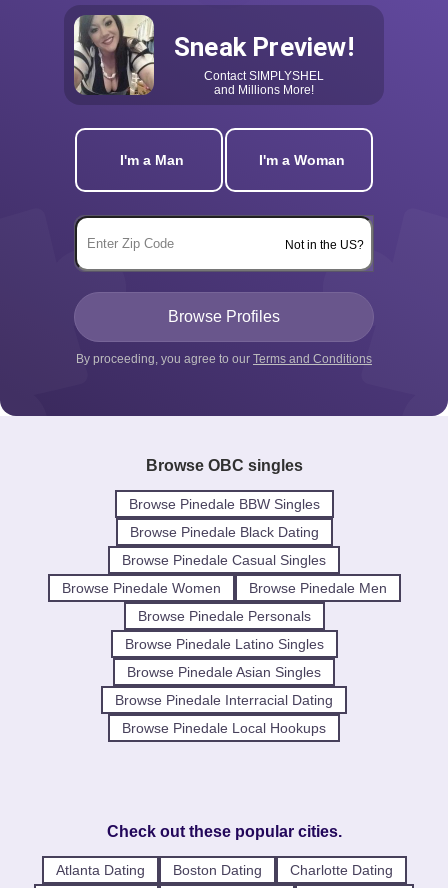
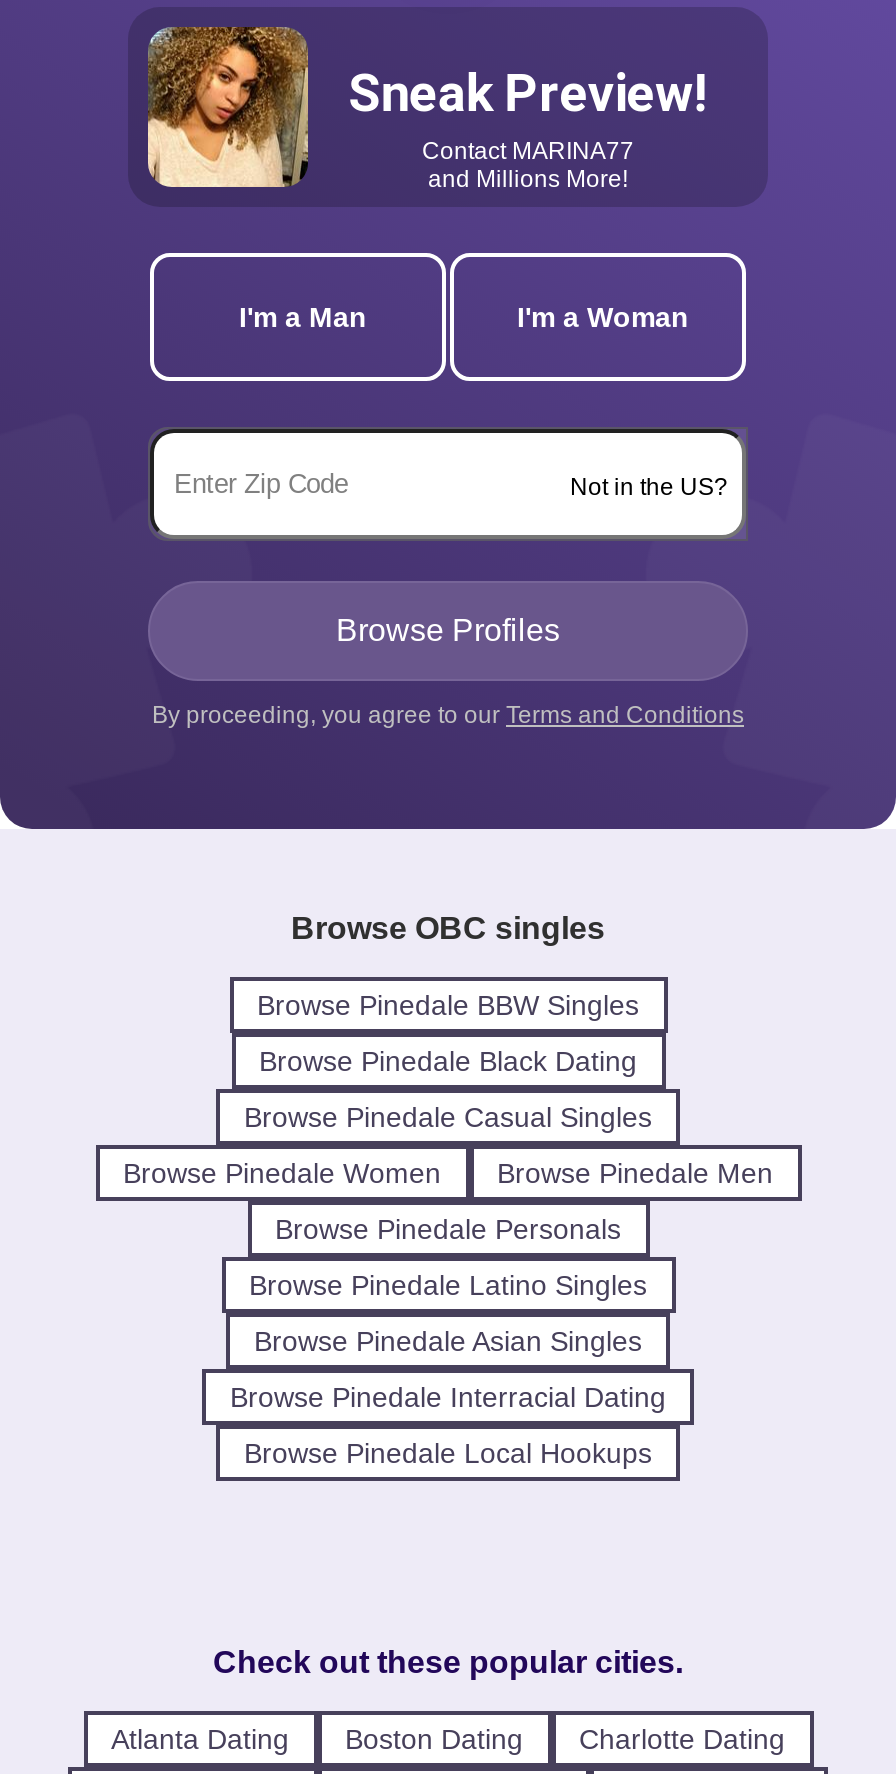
- [image]
+ [image]

- Contact SIMPLYSHEL
+ Contact MARINA77
